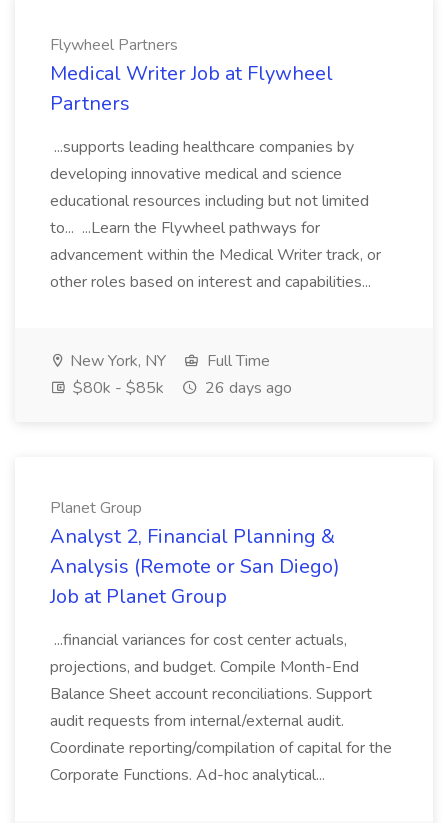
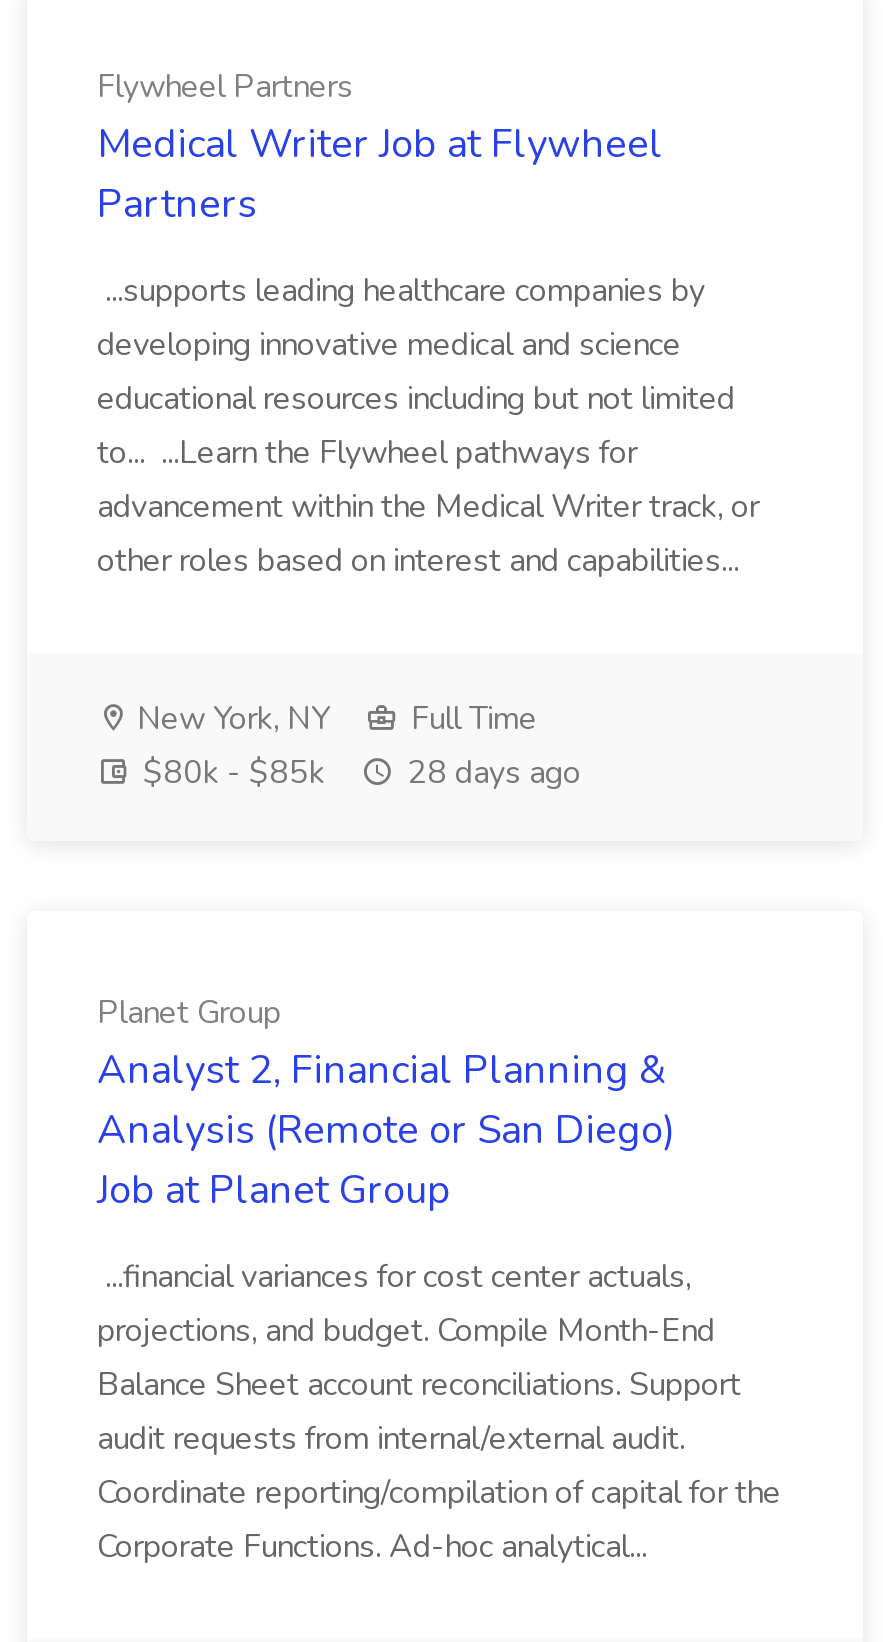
- $80k - $85k 26 days ago
+ $80k - $85k 28 days ago
